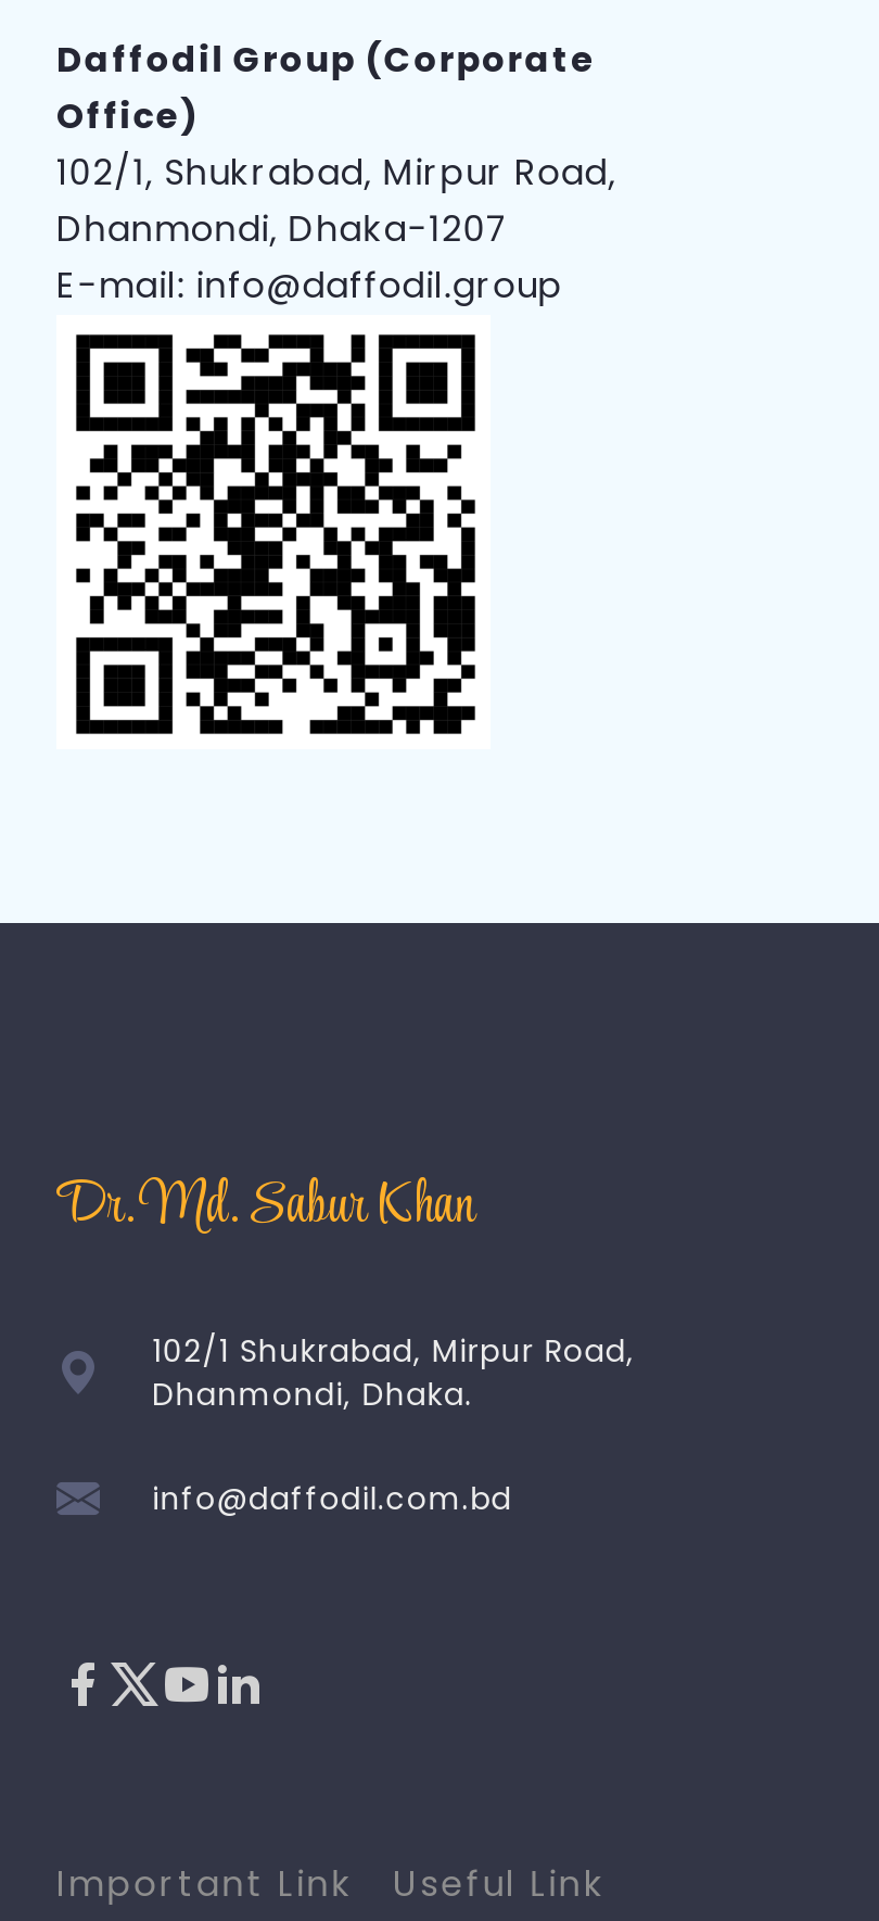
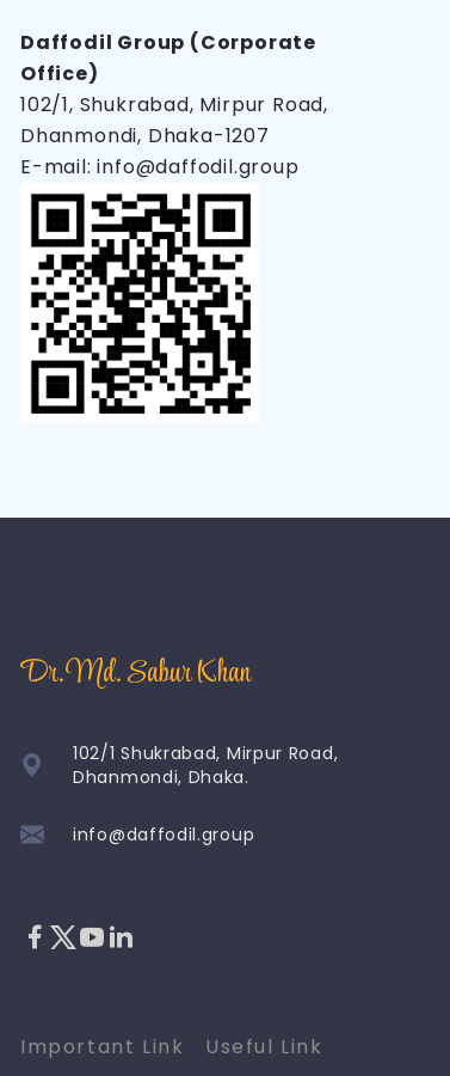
- info@daffodil.com.bd
+ info@daffodil.group
